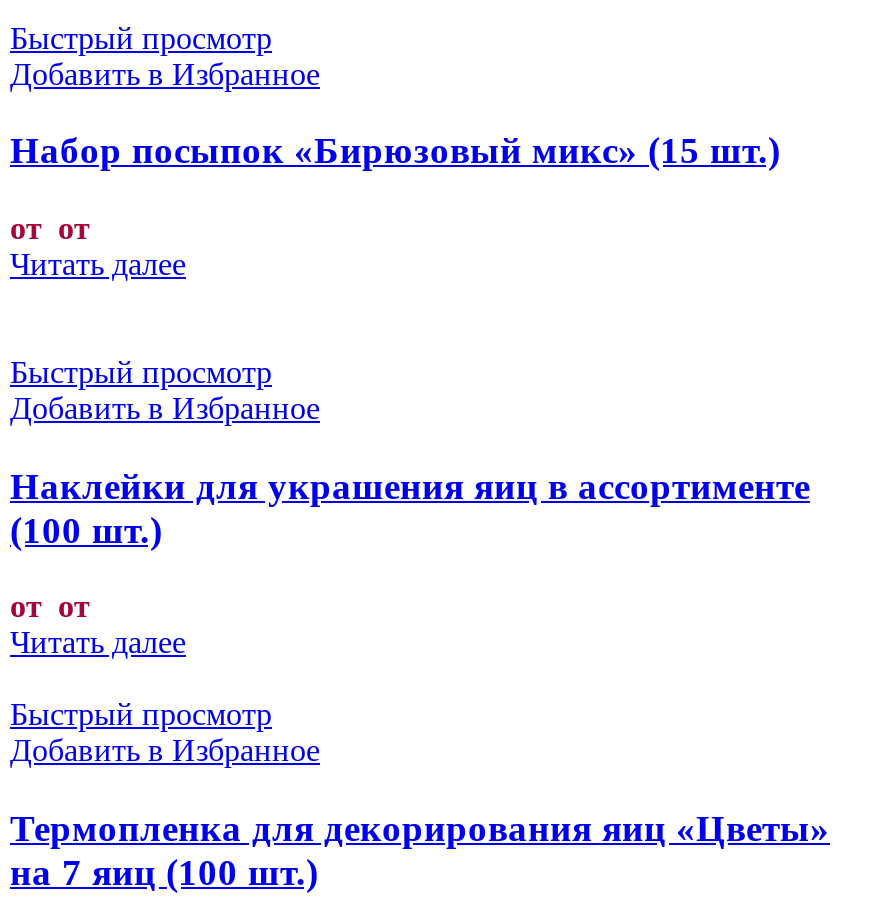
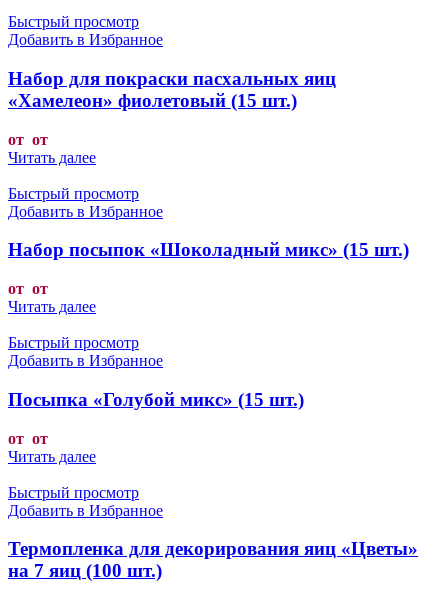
- Набор посыпок «Бирюзовый микс» (15 шт.)
+ Набор для покраски пасхальных яиц
+ «Хамелеон» фиолетовый (15 шт.)

- Наклейки для украшения яиц в ассортименте
- (100 шт.)
+ Набор посыпок «Шоколадный микс» (15 шт.)
+ от от
+ Читать далее
+ Быстрый просмотр
+ Добавить в Избранное
+ Посыпка «Голубой микс» (15 шт.)
